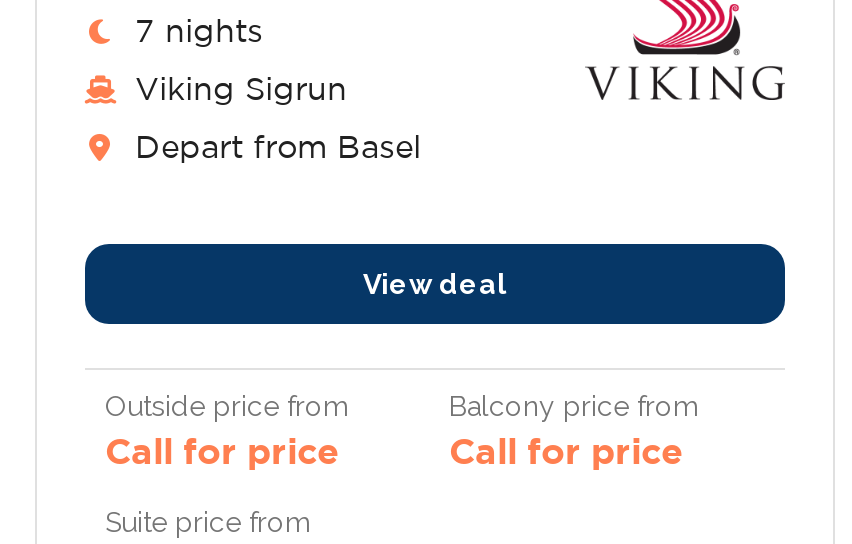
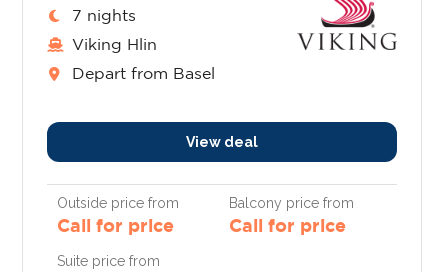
- Viking Sigrun
+ Viking Hlin
